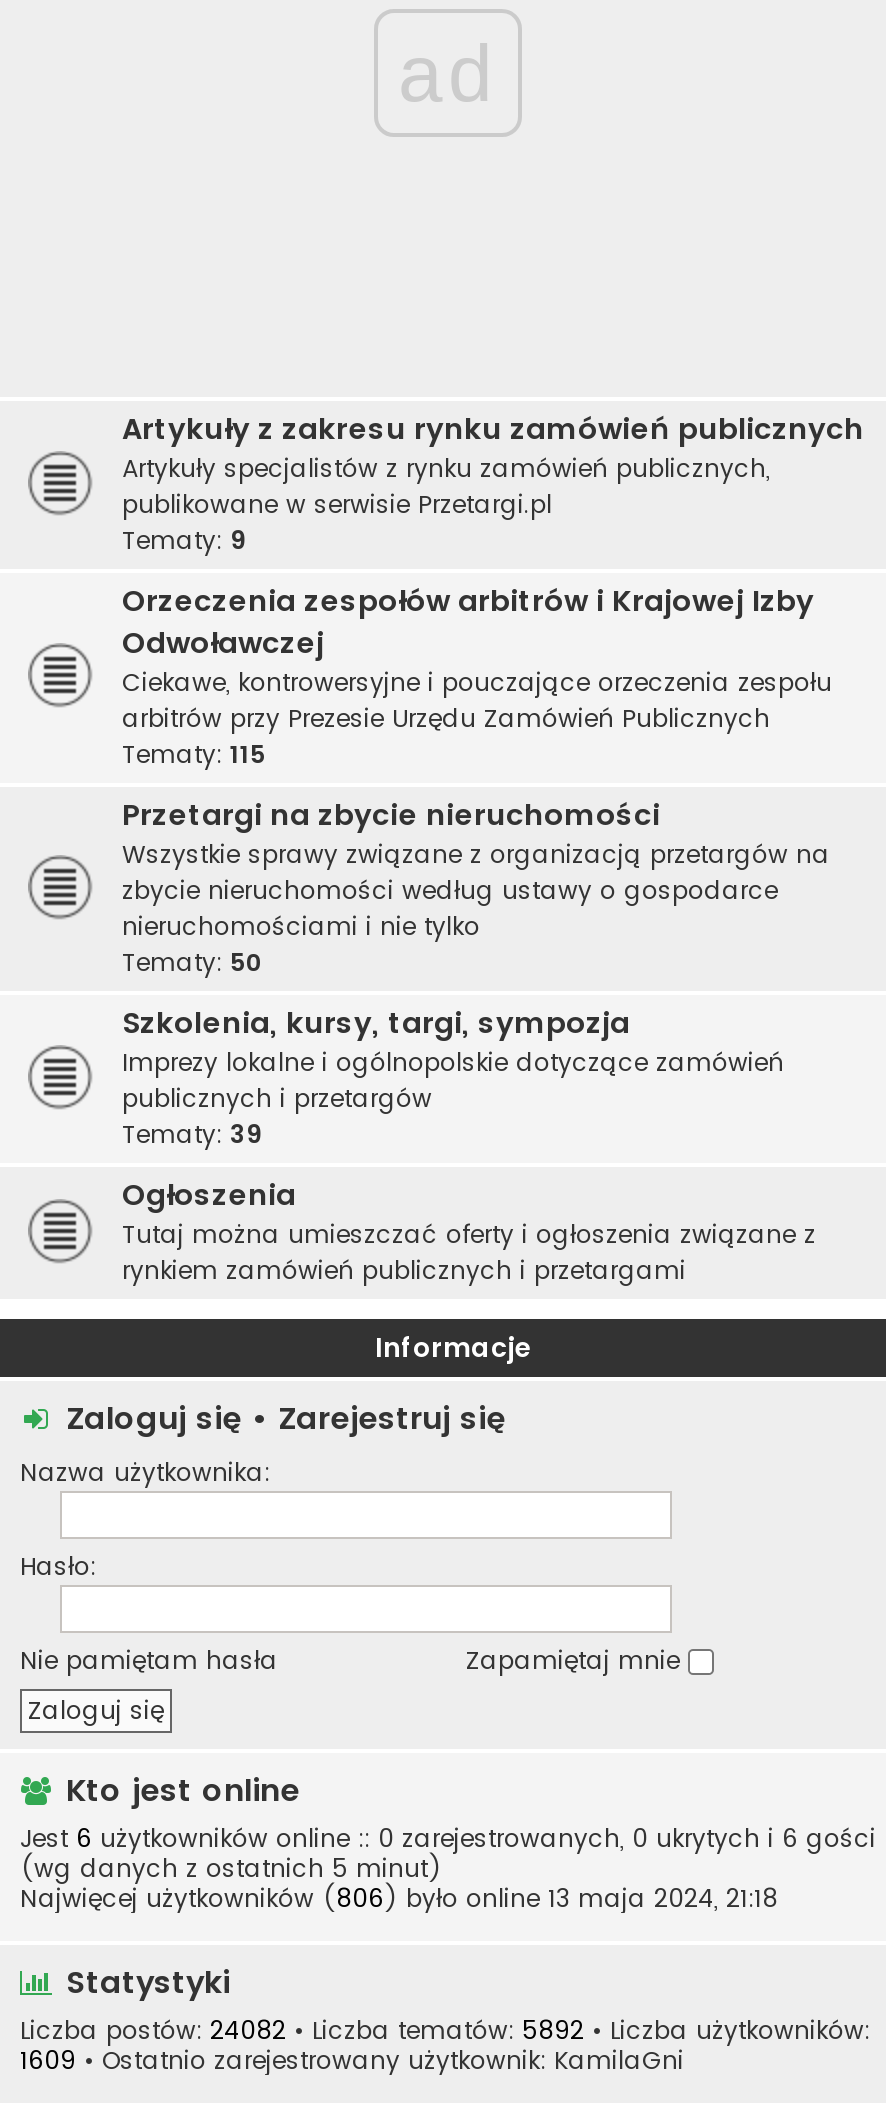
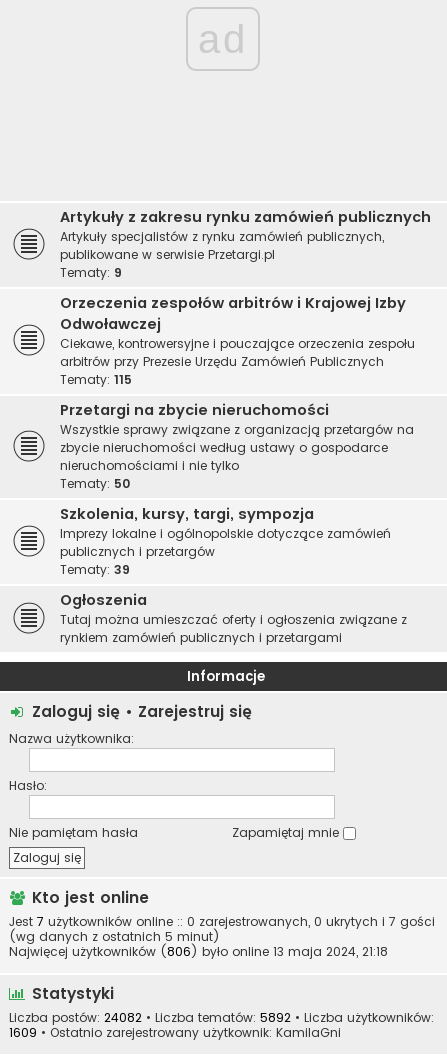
- Jest 6 użytkowników online :: 0 zarejestrowanych, 0 ukrytych i 6 gości
+ Jest 7 użytkowników online :: 0 zarejestrowanych, 0 ukrytych i 7 gości
